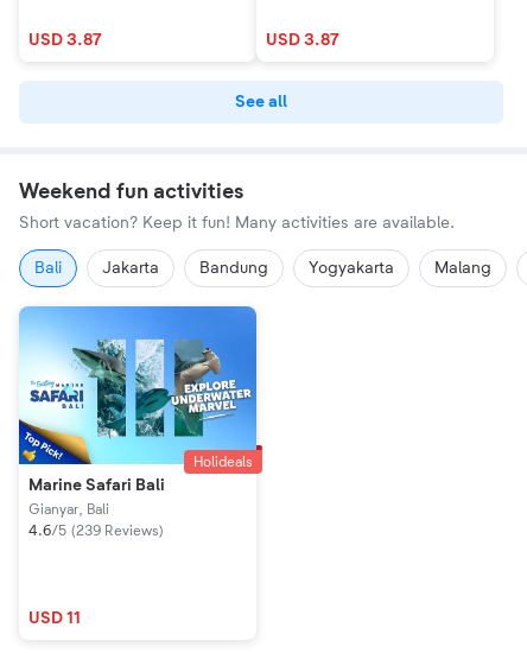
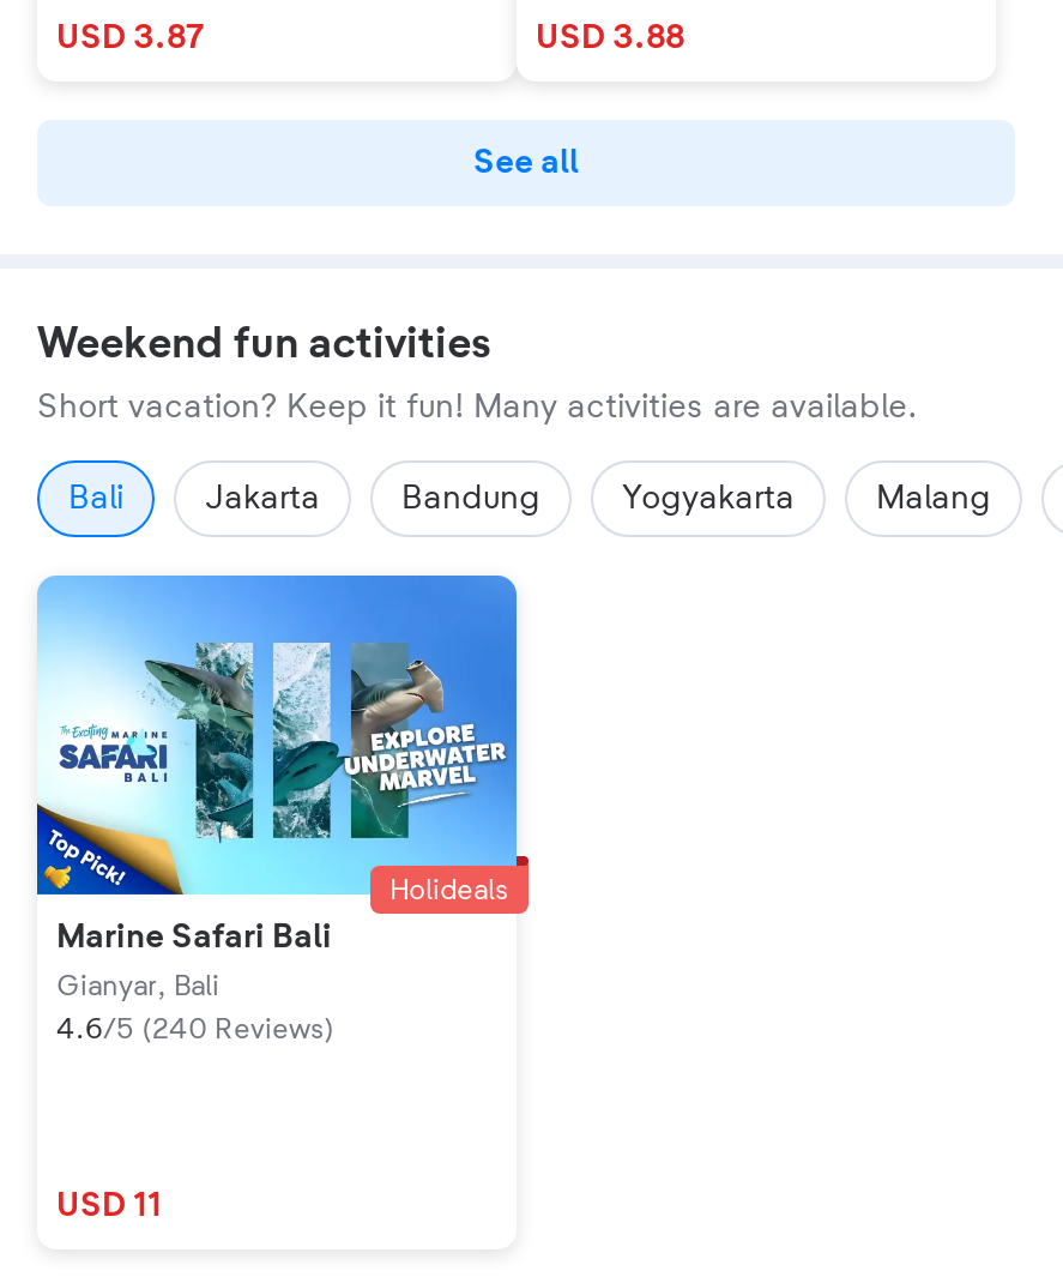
- USD 3.87
+ USD 3.88

- 4.6/5 (239 Reviews)
+ 4.6/5 (240 Reviews)
